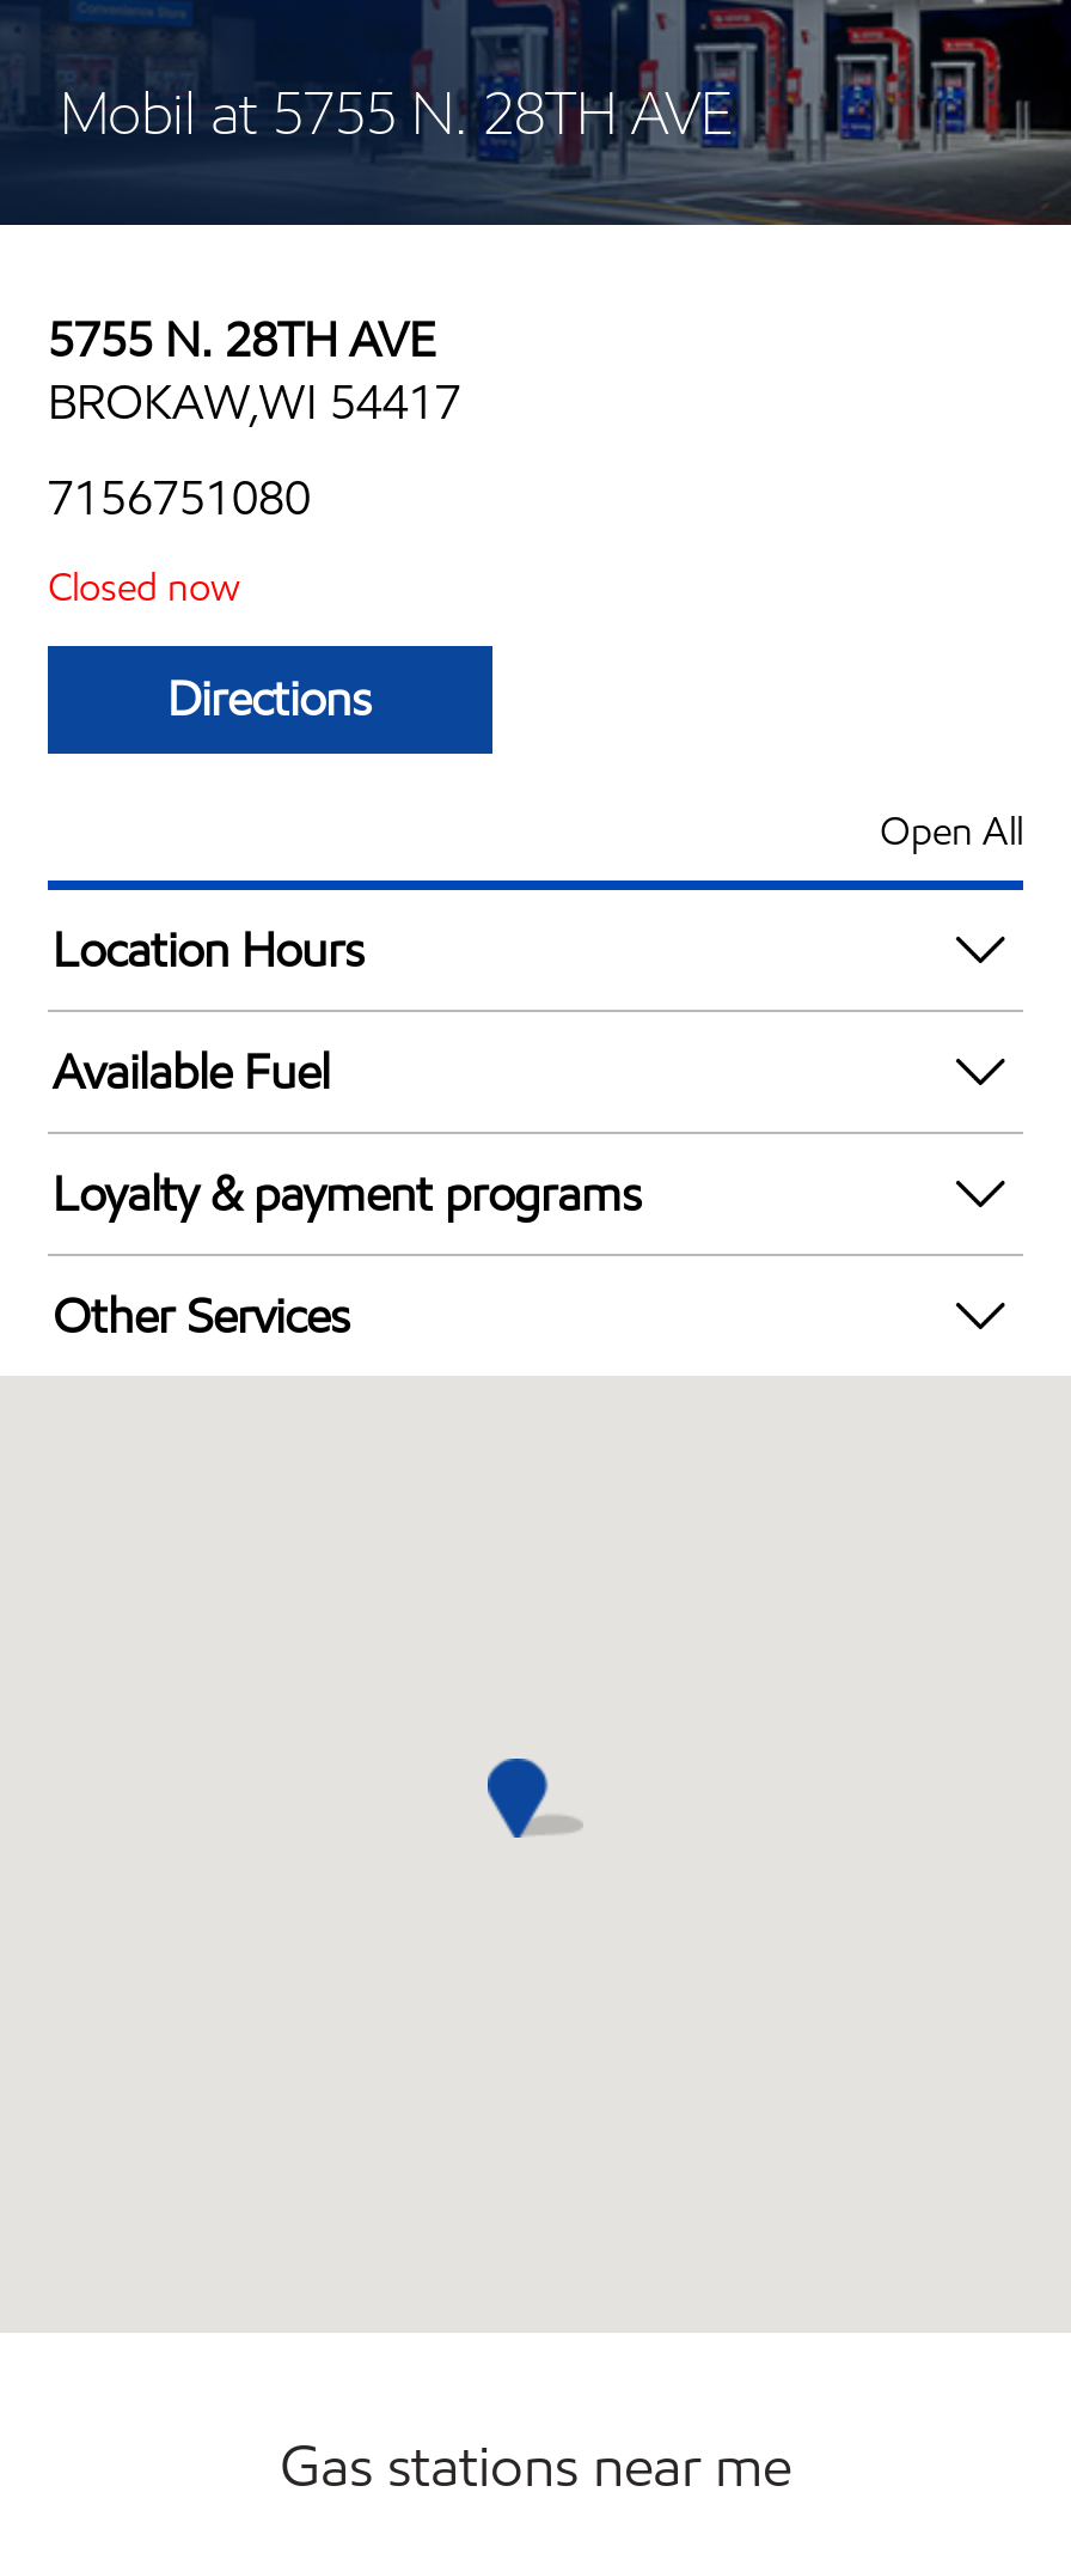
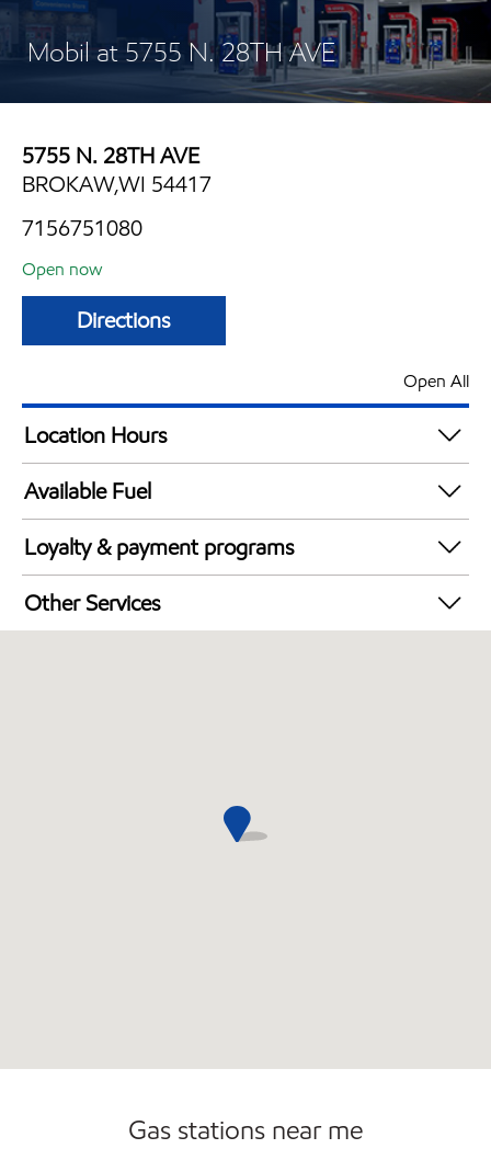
- Closed now
+ Open now
